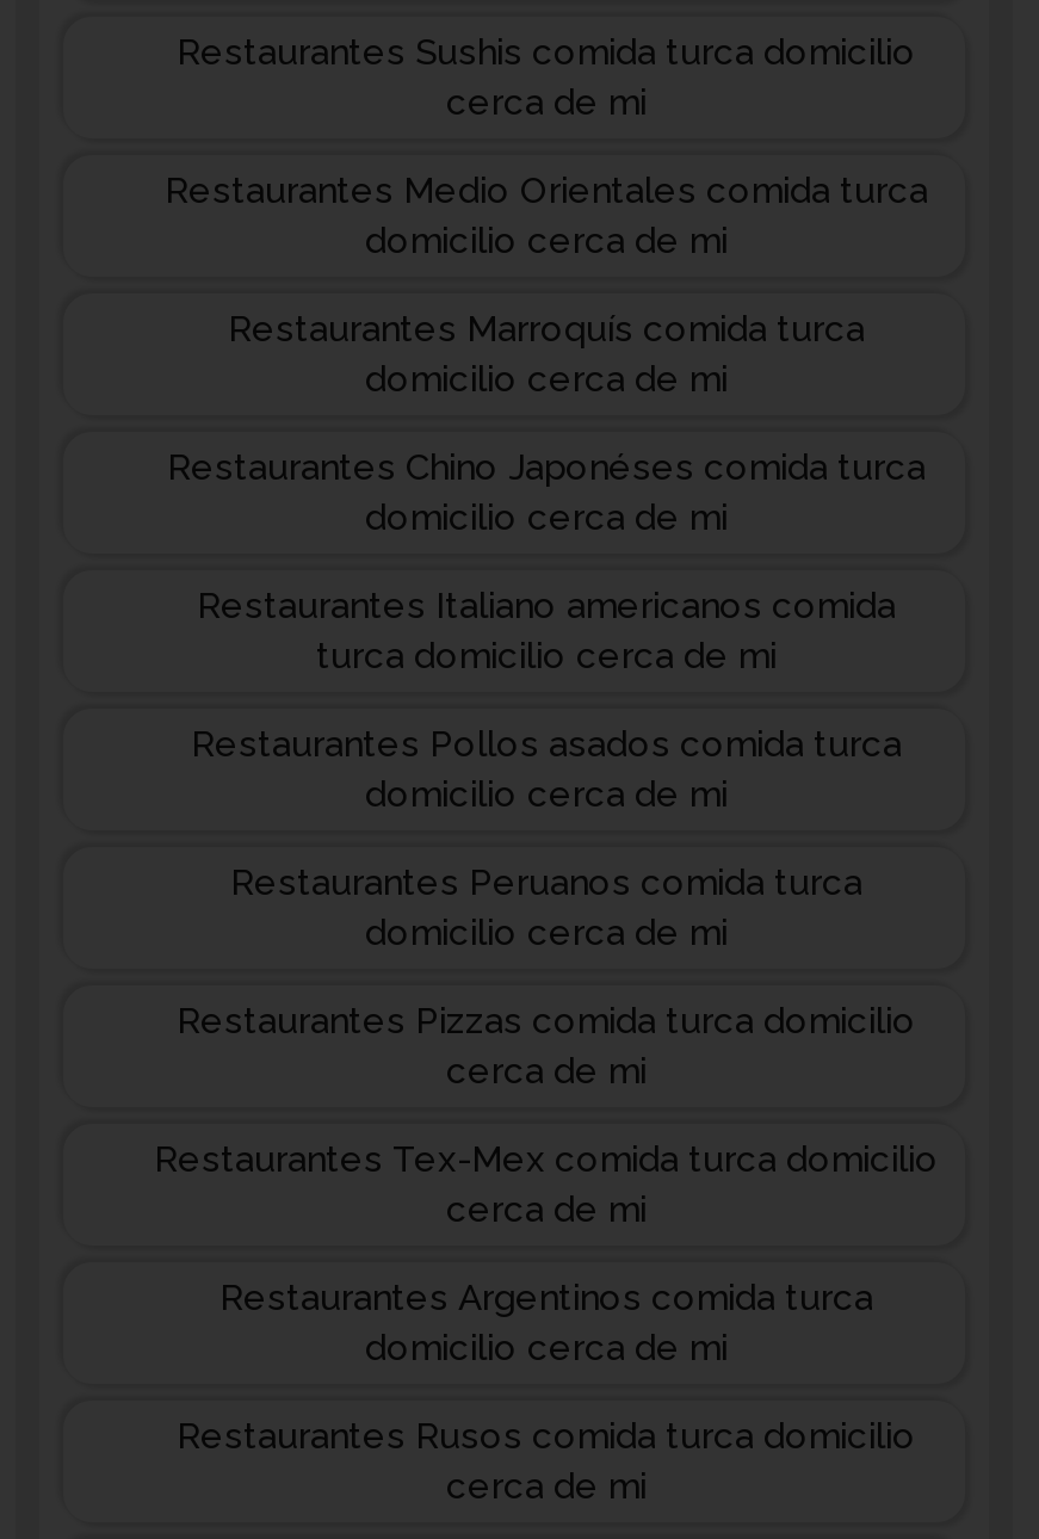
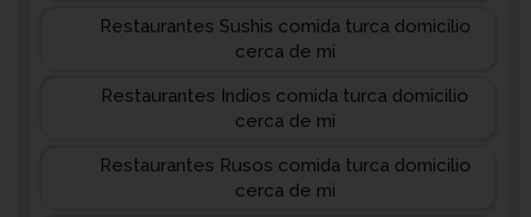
- Restaurantes Medio Orientales comida turca
- domicilio cerca de mi
- Restaurantes Marroquís comida turca
- domicilio cerca de mi
- Restaurantes Chino Japonéses comida turca
- domicilio cerca de mi
- Restaurantes Italiano americanos comida
- turca domicilio cerca de mi
- Restaurantes Pollos asados comida turca
- domicilio cerca de mi
- Restaurantes Peruanos comida turca
- domicilio cerca de mi
- Restaurantes Pizzas comida turca domicilio
+ Restaurantes Indios comida turca domicilio

- Restaurantes Tex-Mex comida turca domicilio
- cerca de mi
- Restaurantes Argentinos comida turca
- domicilio cerca de mi
